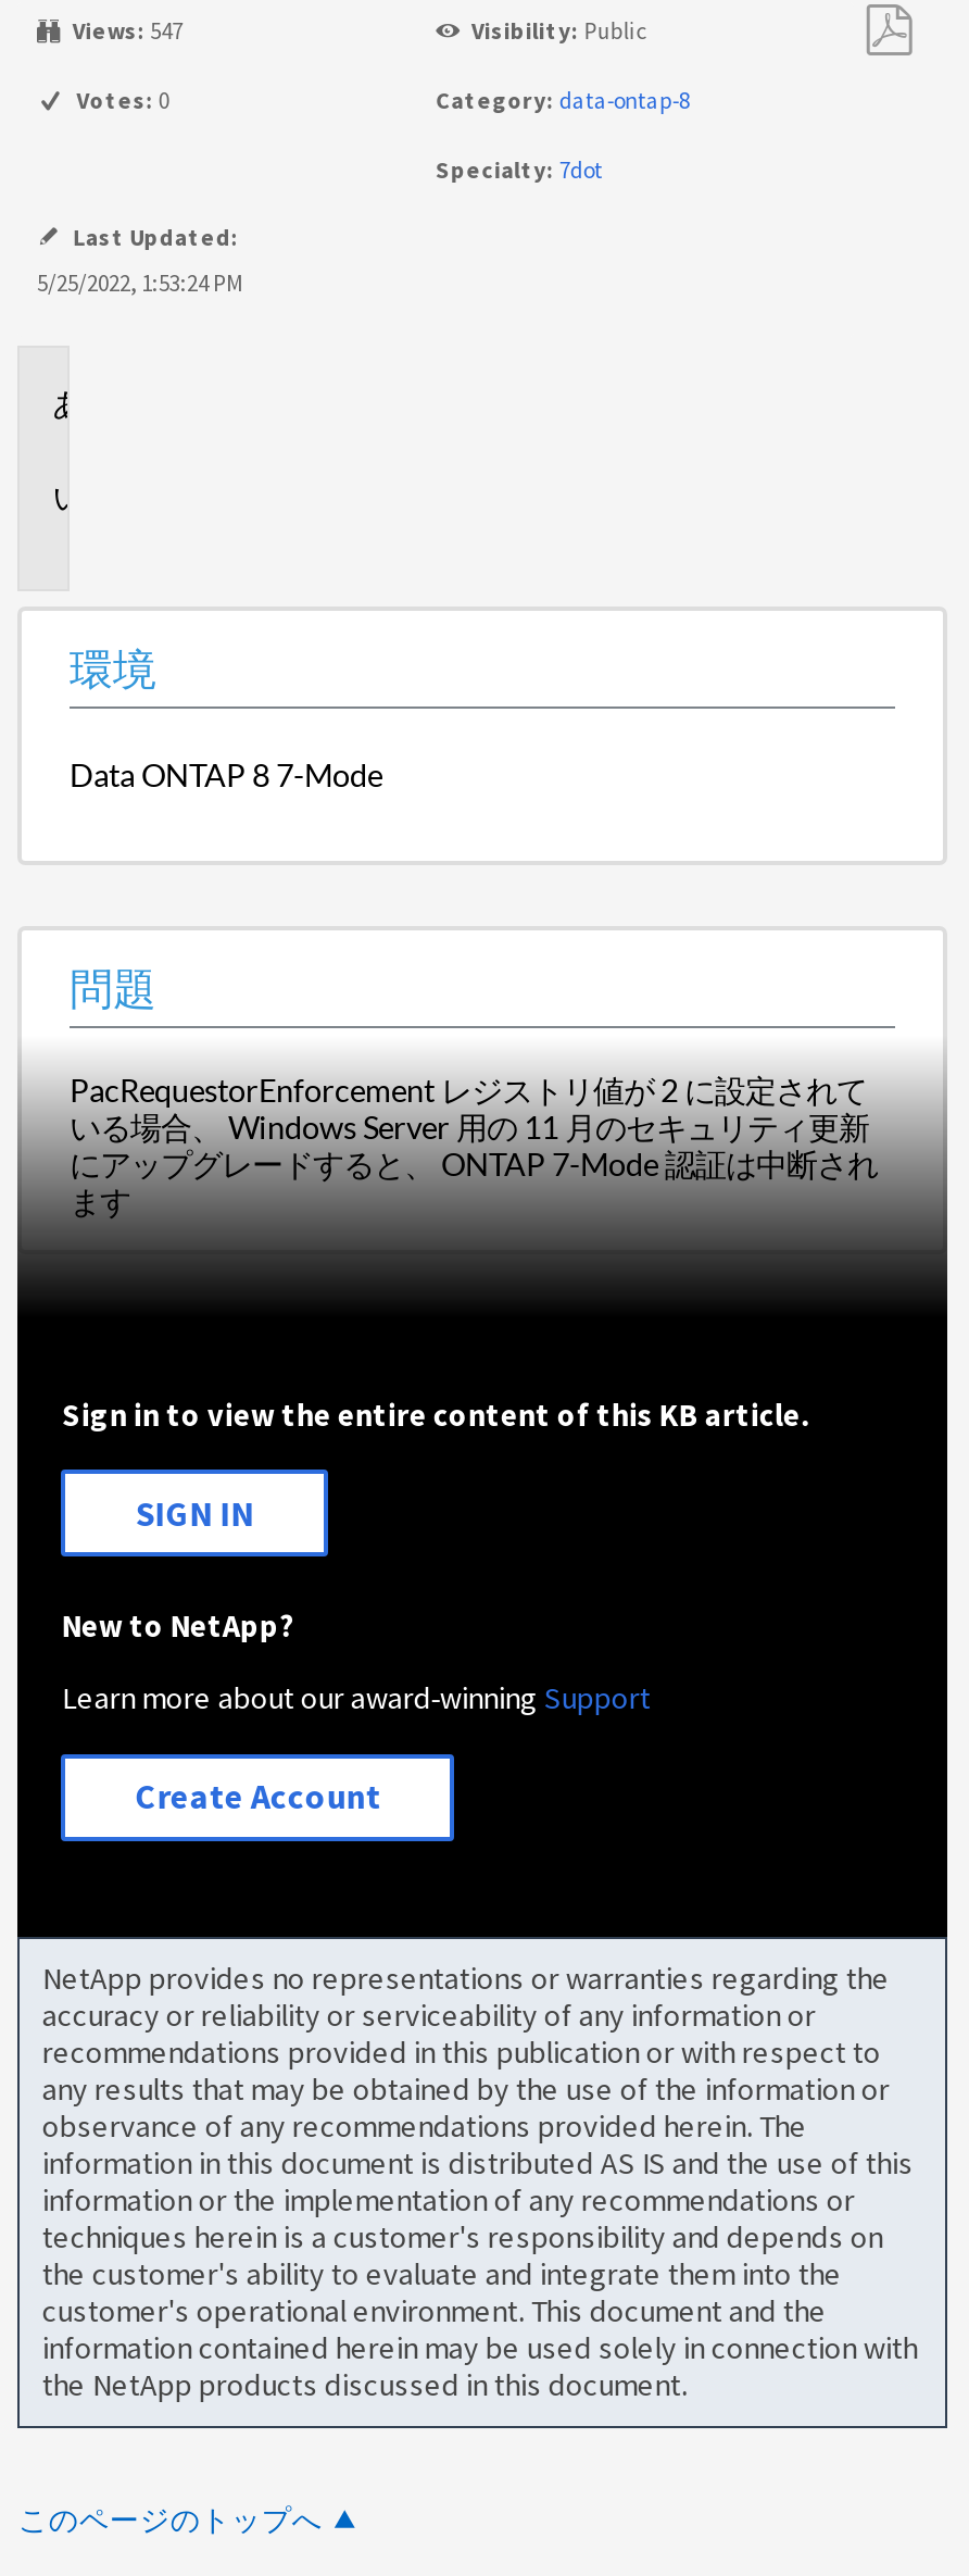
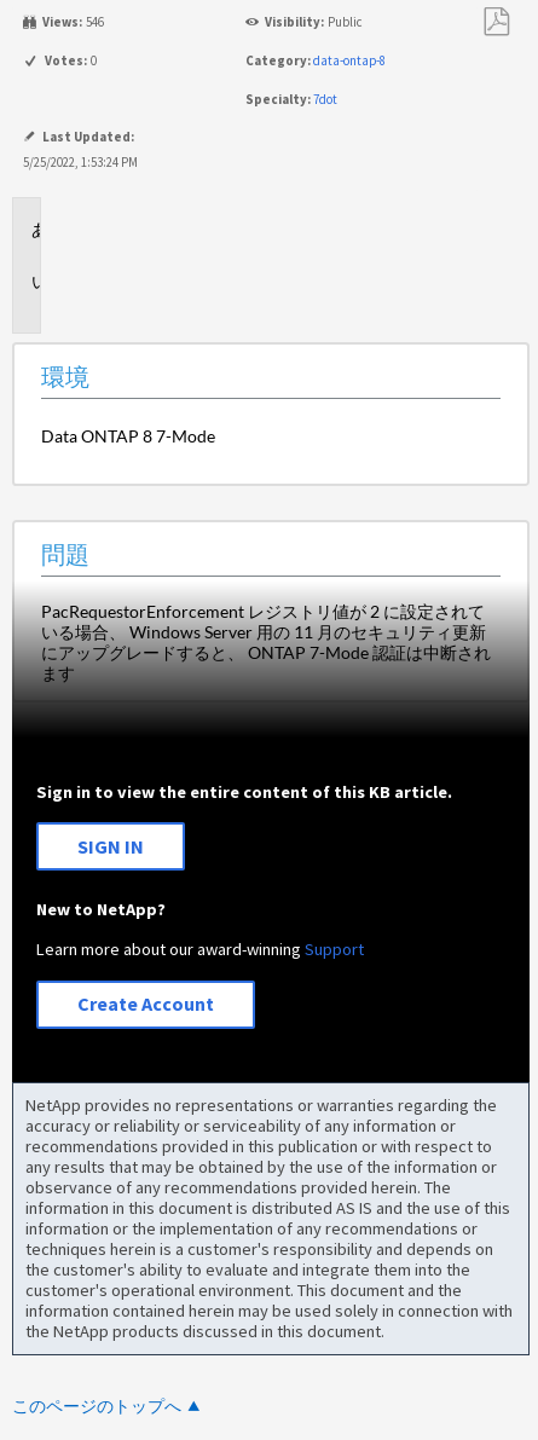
- Views: 547
+ Views: 546
